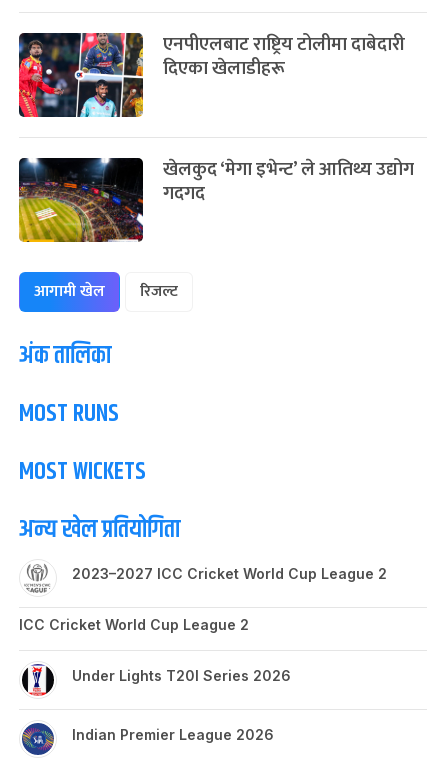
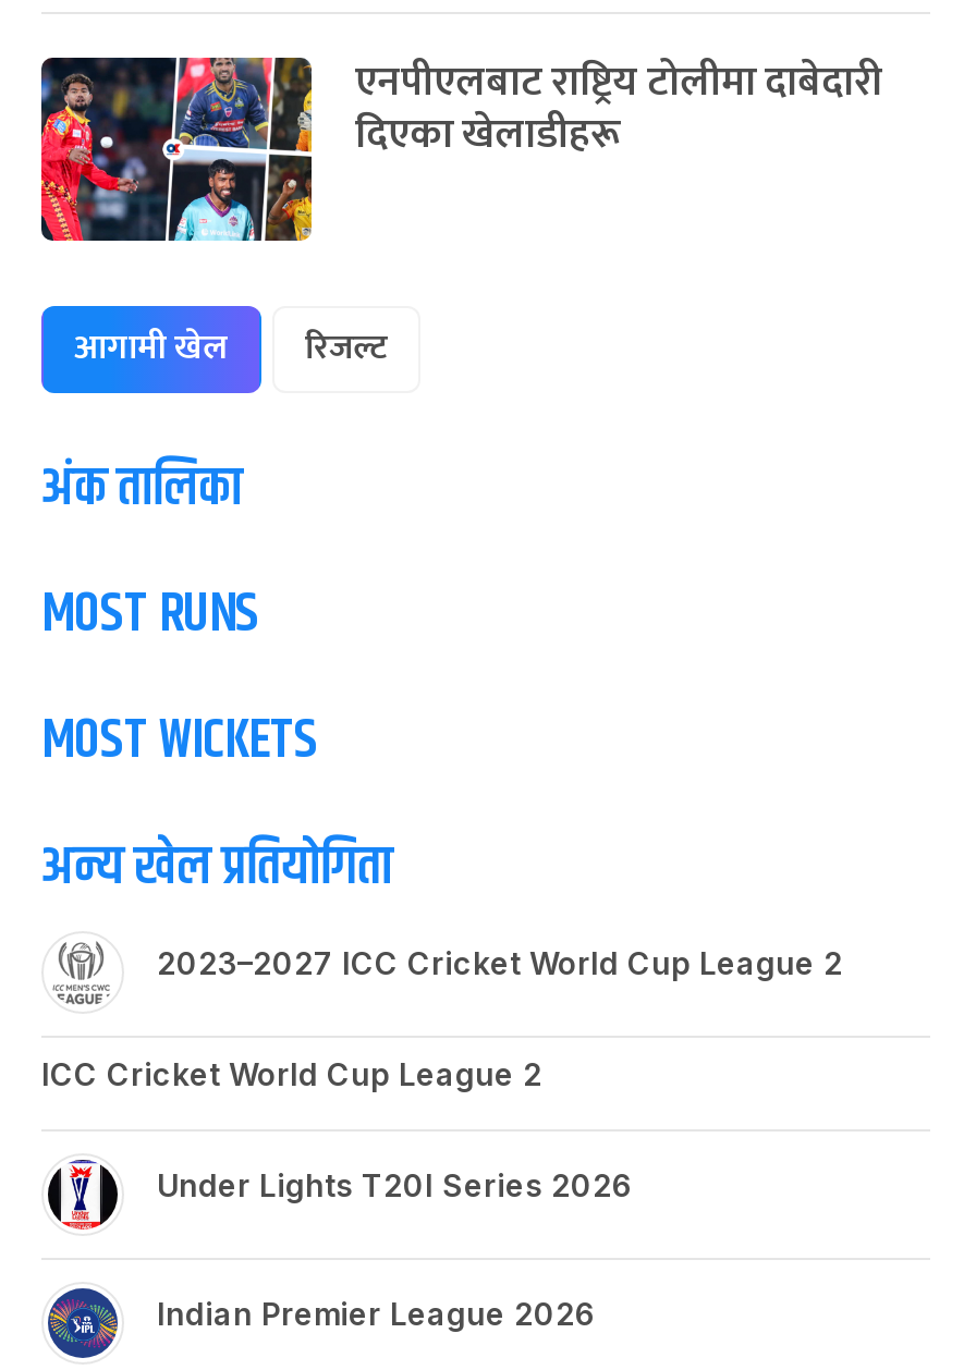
- [image]
- खेलकुद ‘मेगा इभेन्ट’ ले आतिथ्य उद्योग
- गदगद
